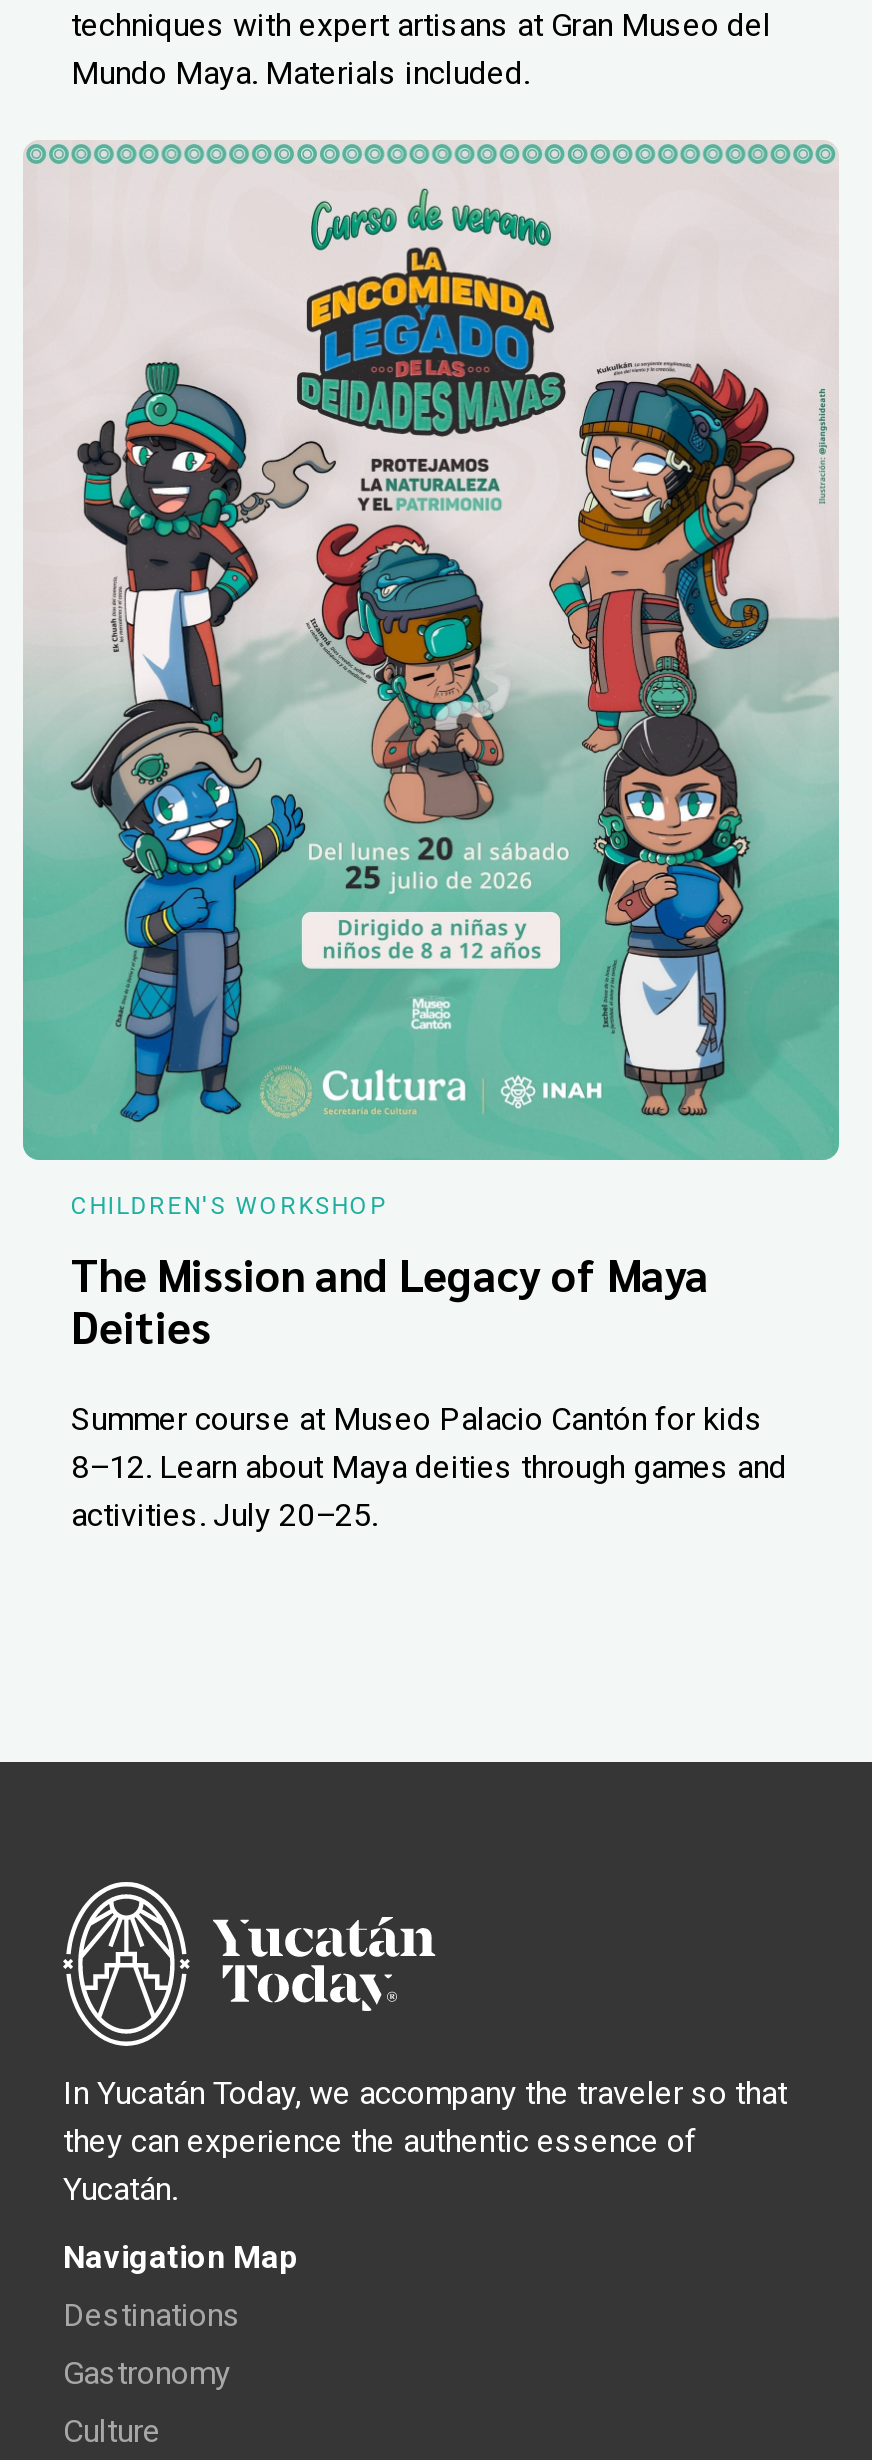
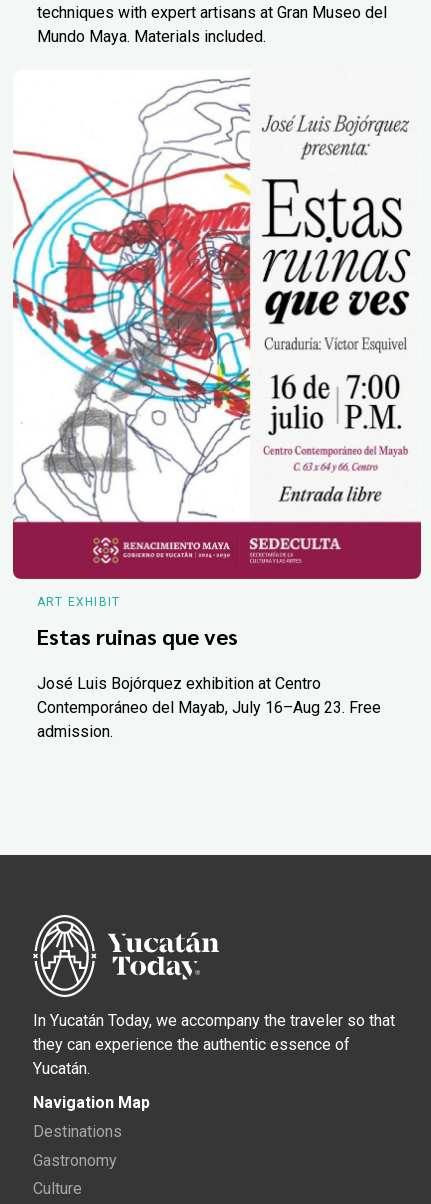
- [image]
- CHILDREN'S WORKSHOP
+ [image]
+ ART EXHIBIT

- The Mission and Legacy of Maya
- Deities
+ Estas ruinas que ves

- Summer course at Museo Palacio Cantón for kids
- 8–12. Learn about Maya deities through games and
- activities. July 20–25.
+ José Luis Bojórquez exhibition at Centro
+ Contemporáneo del Mayab, July 16–Aug 23. Free
+ admission.
